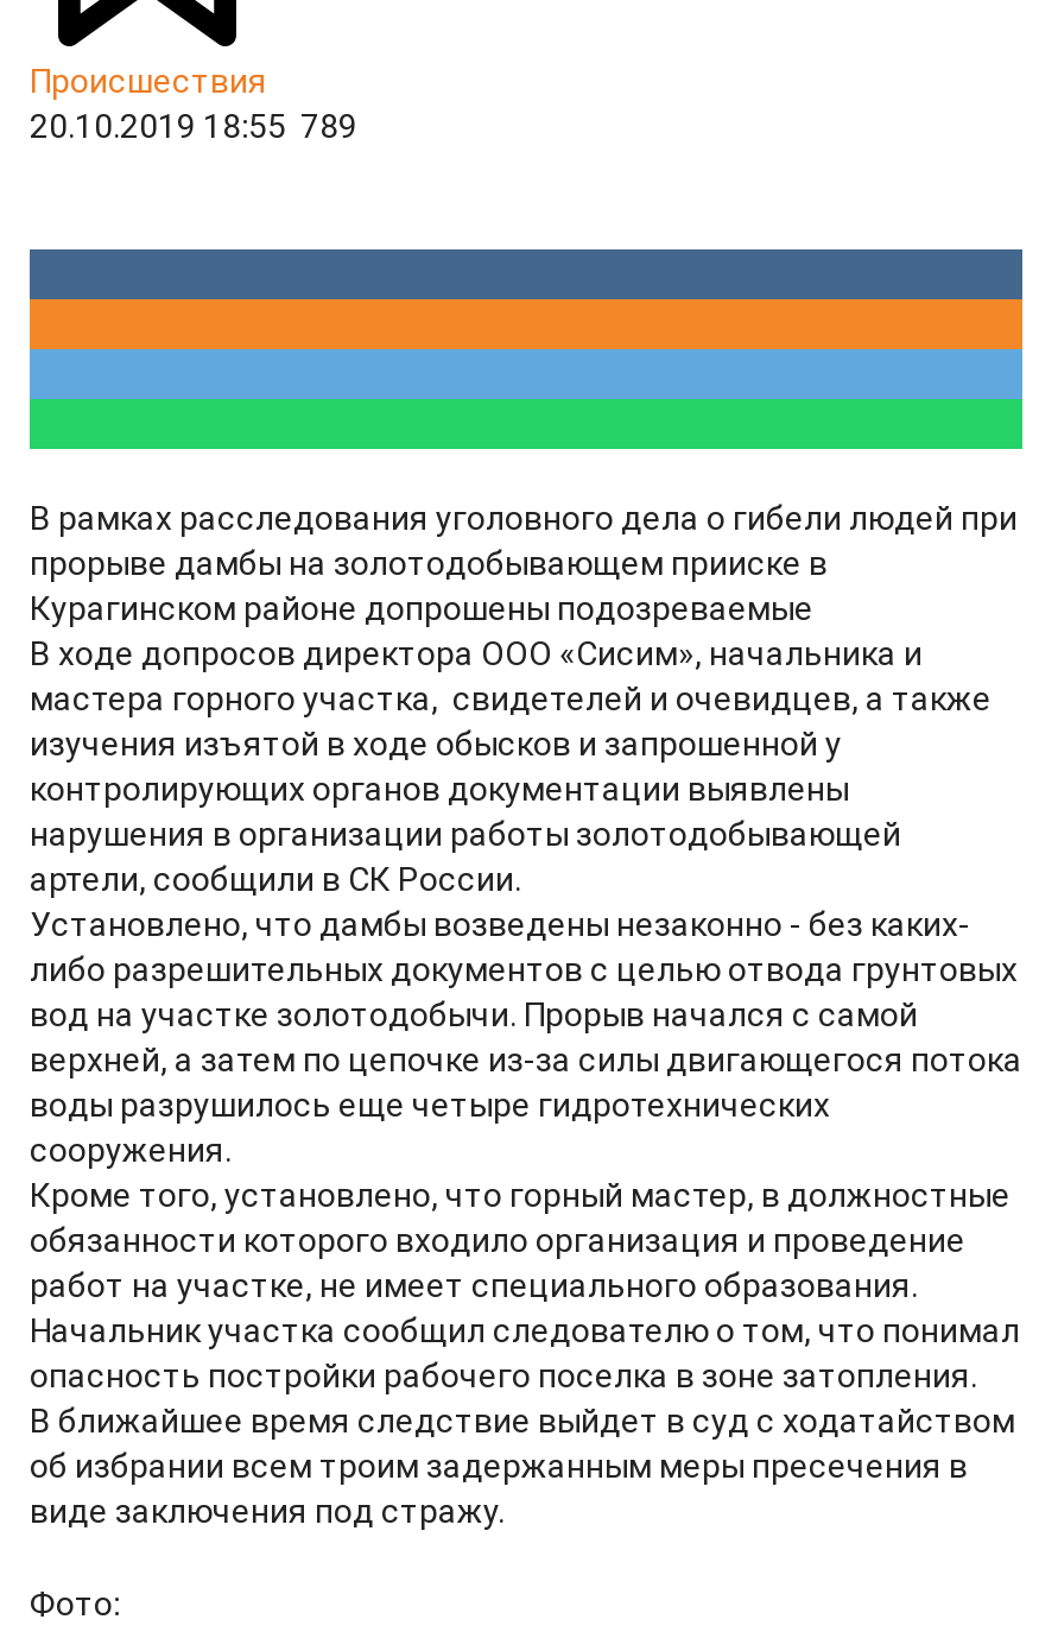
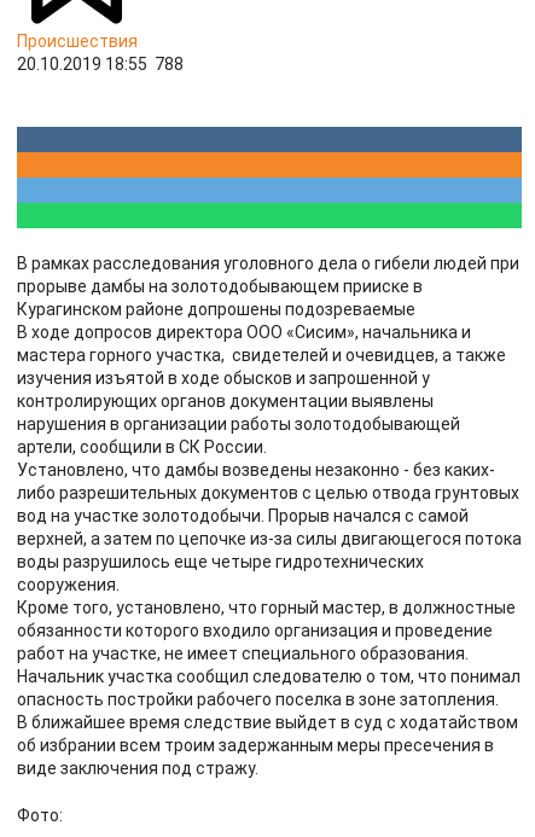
- 20.10.2019 18:55 789
+ 20.10.2019 18:55 788
